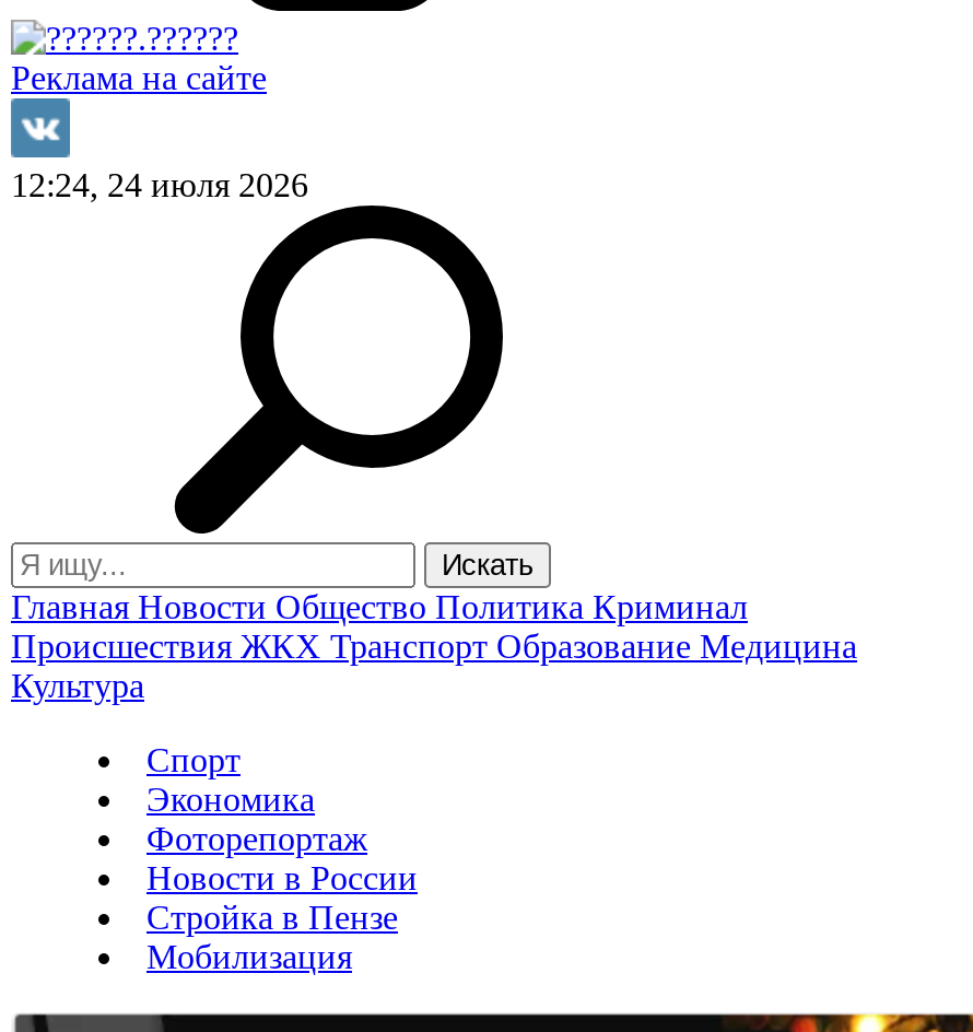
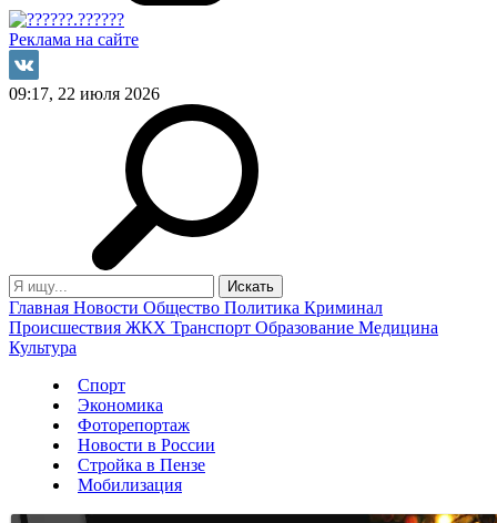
- 12:24, 24 июля 2026
+ 09:17, 22 июля 2026
